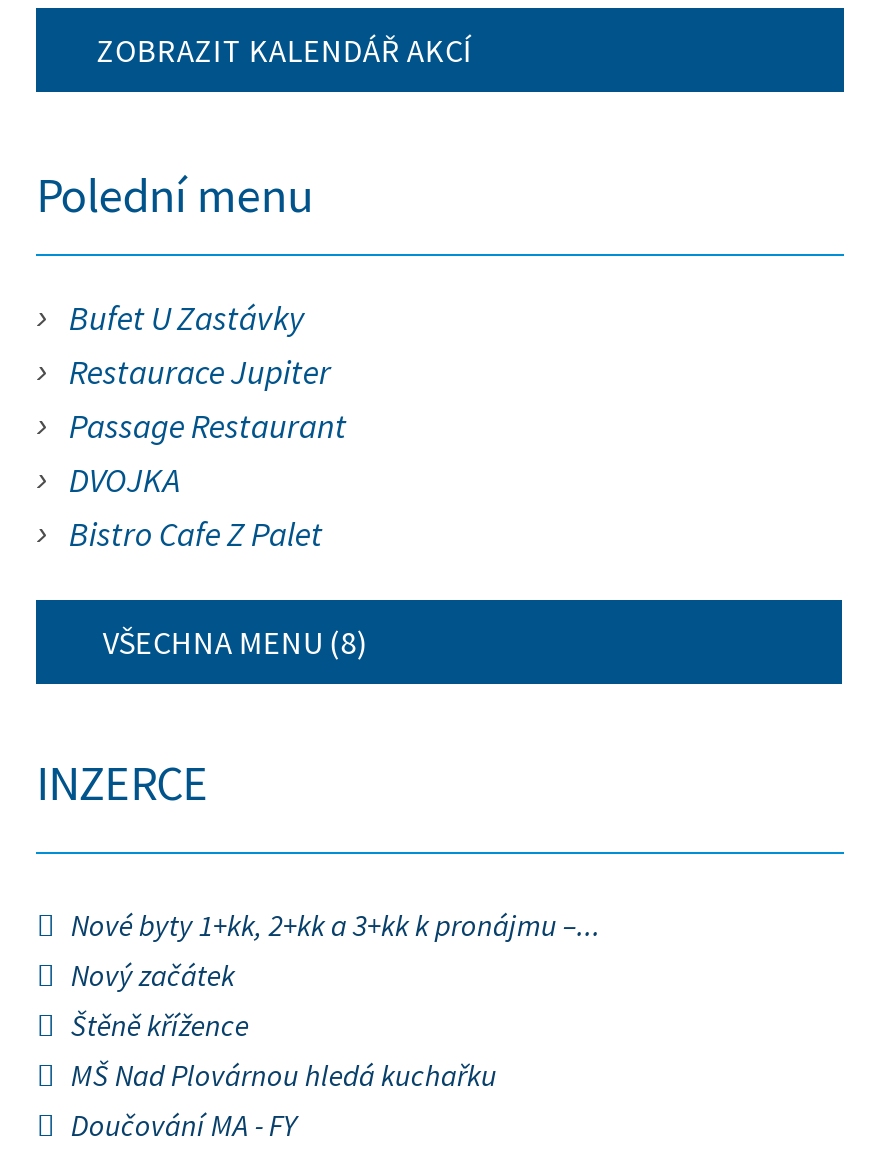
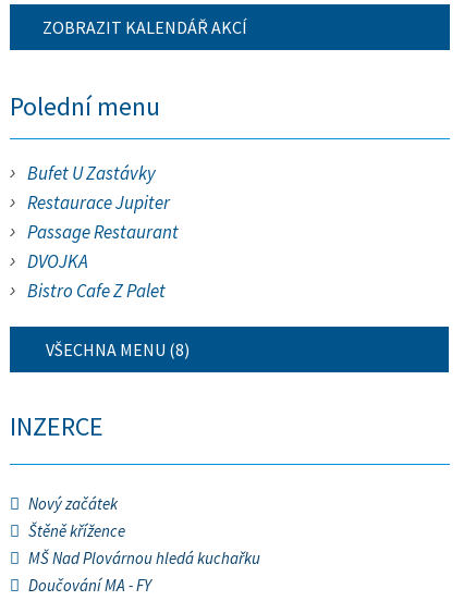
- Nové byty 1+kk, 2+kk a 3+kk k pronájmu –...
